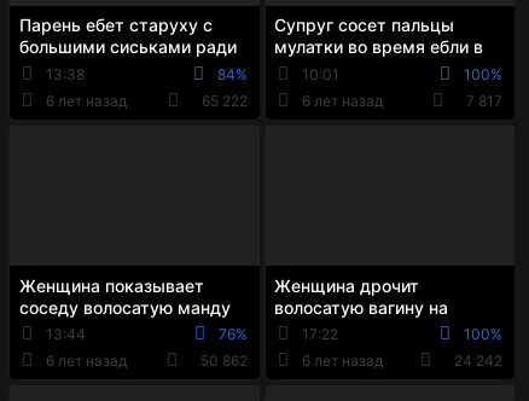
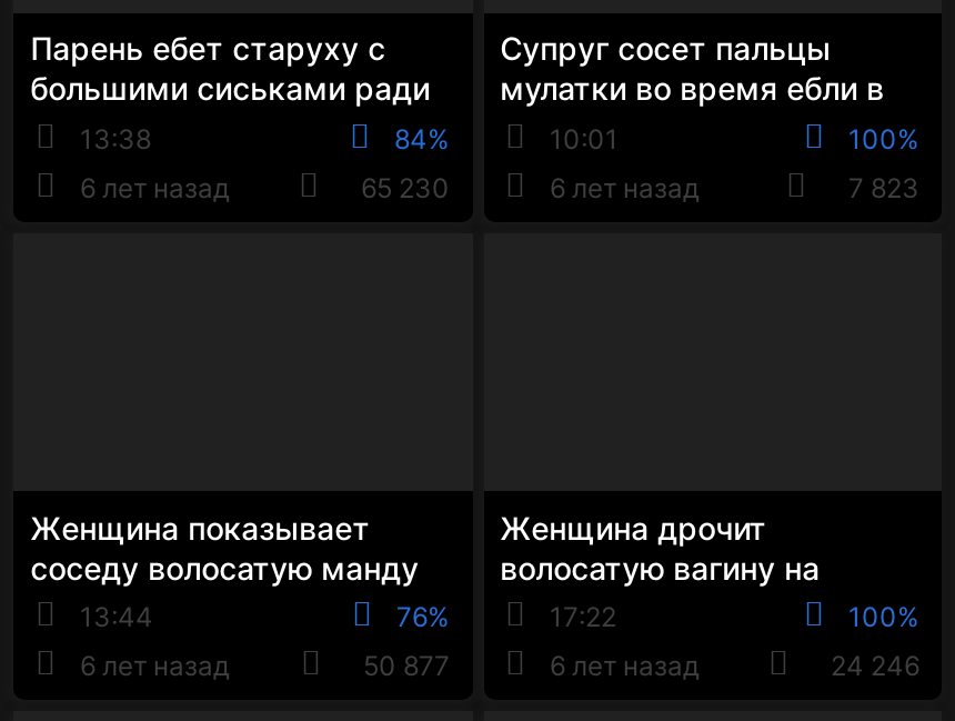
- 65 222
+ 65 230

- 7 817
+ 7 823

- 50 862
+ 50 877

- 24 242
+ 24 246
